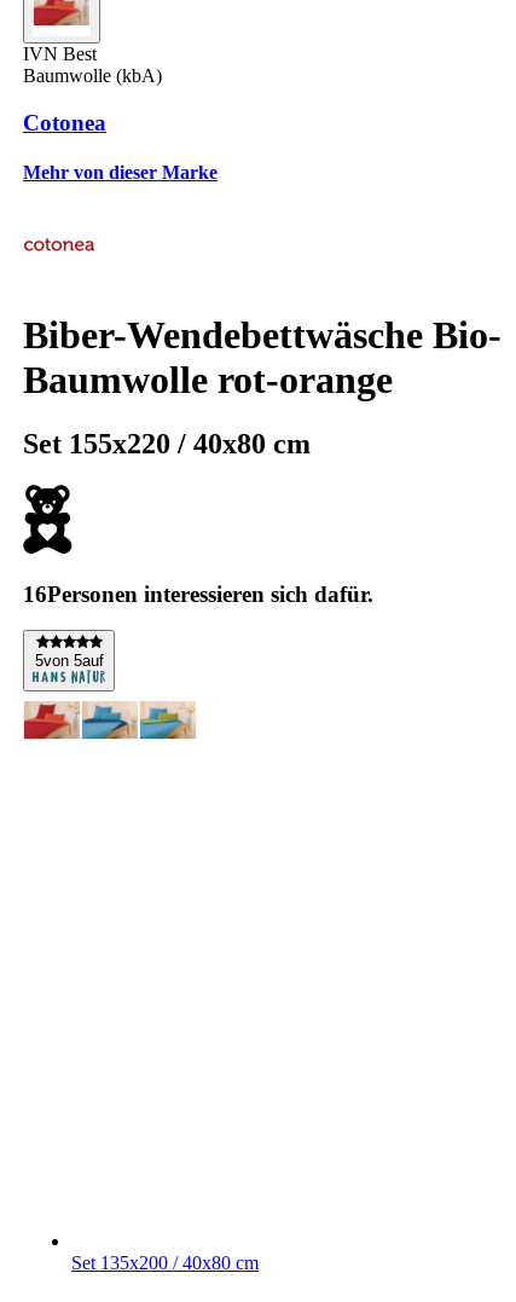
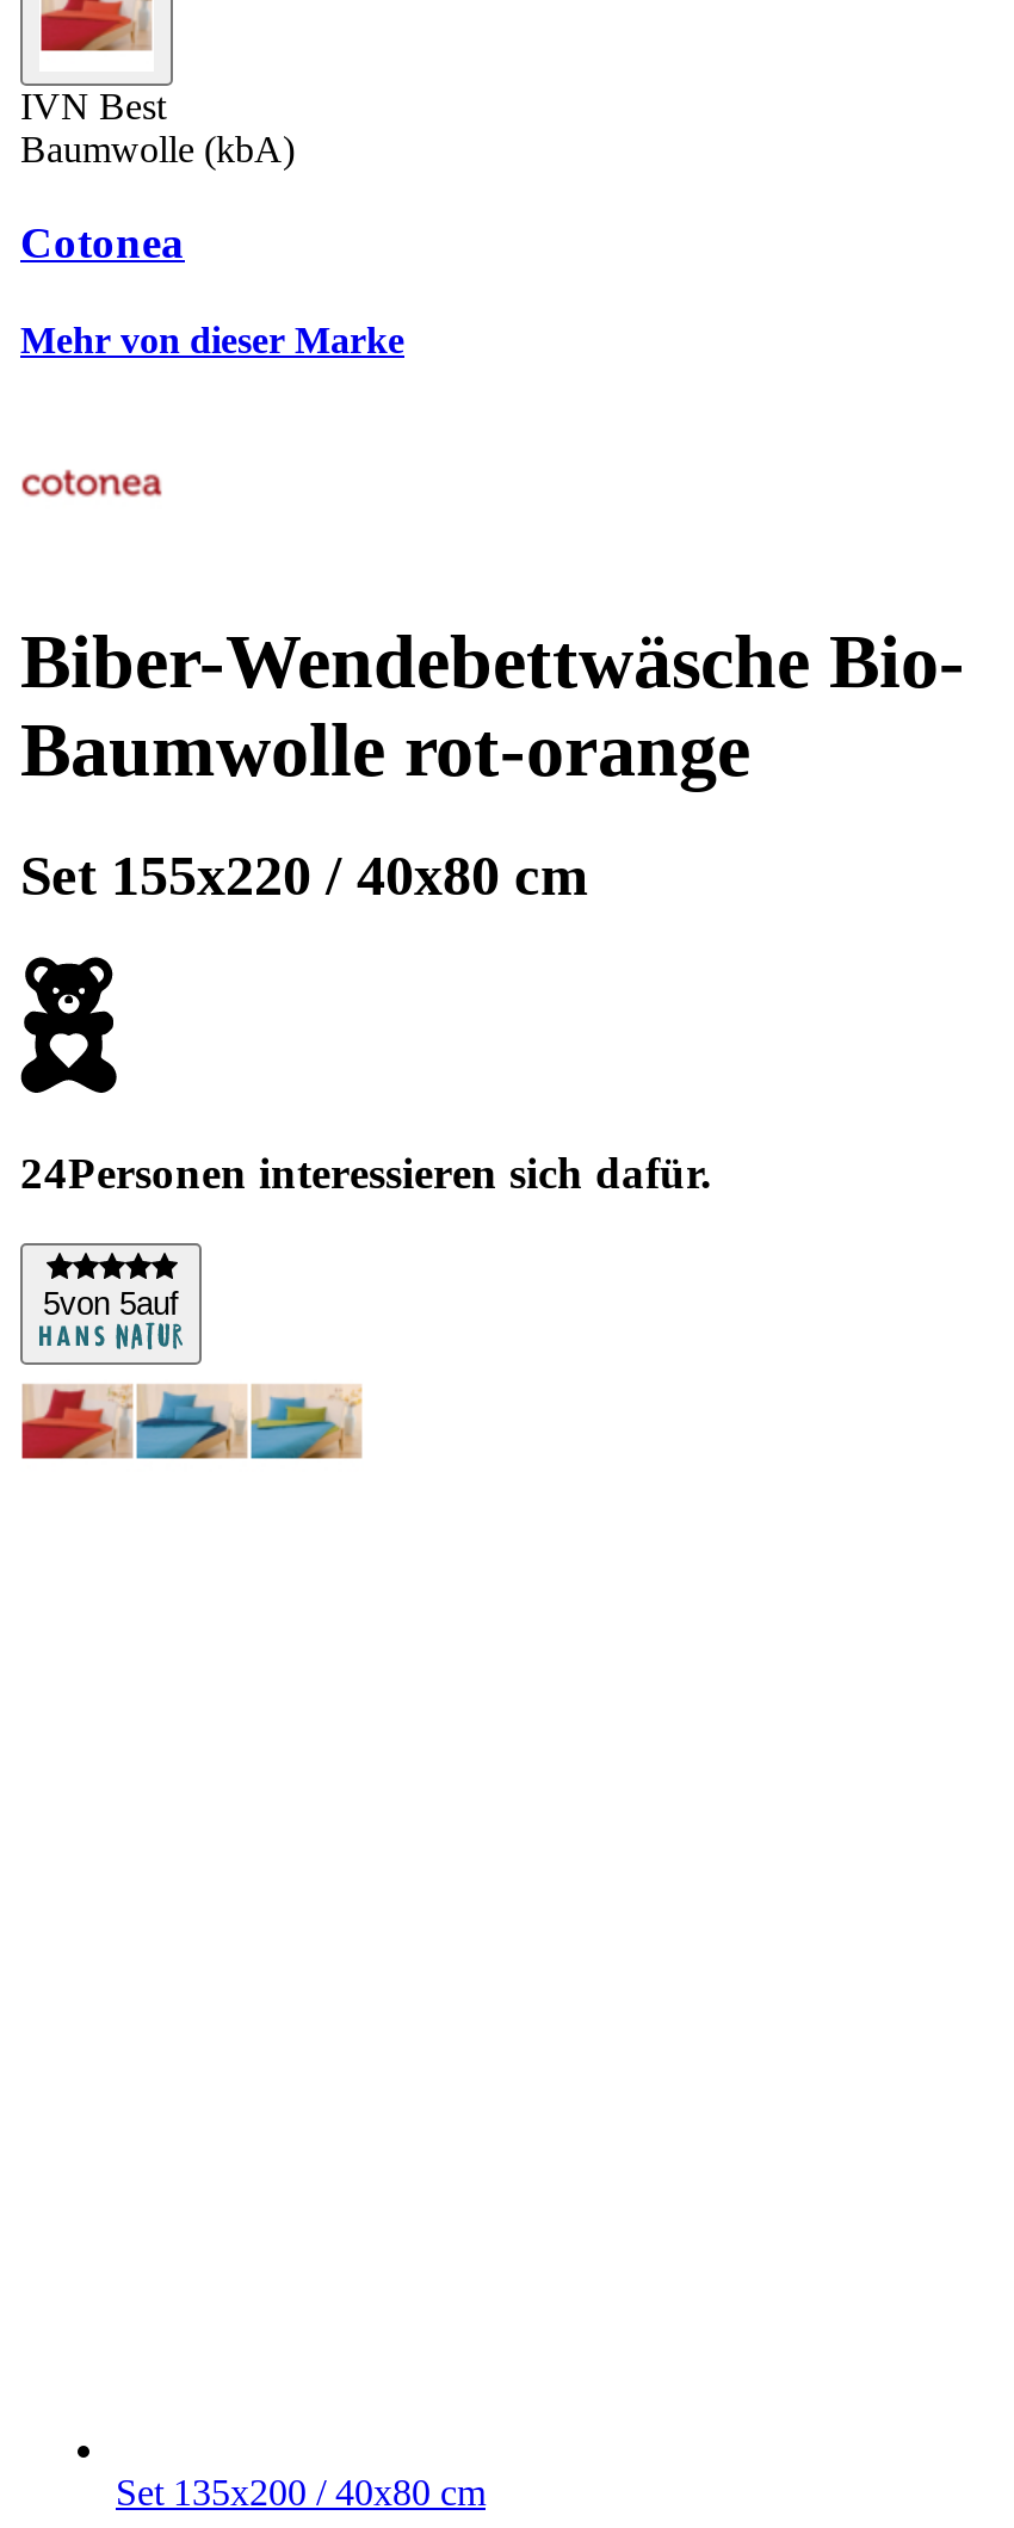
- 16Personen interessieren sich dafür.
+ 24Personen interessieren sich dafür.
